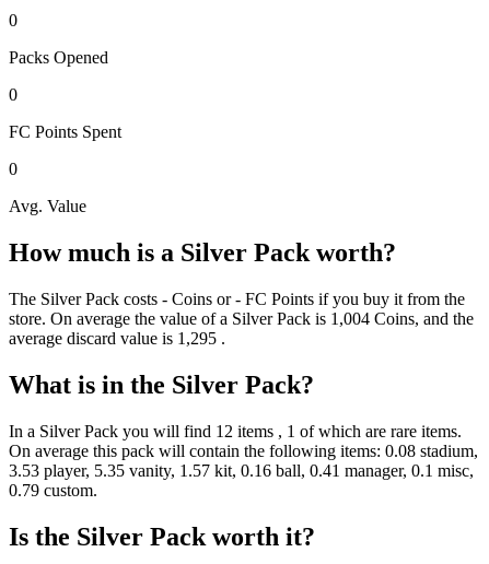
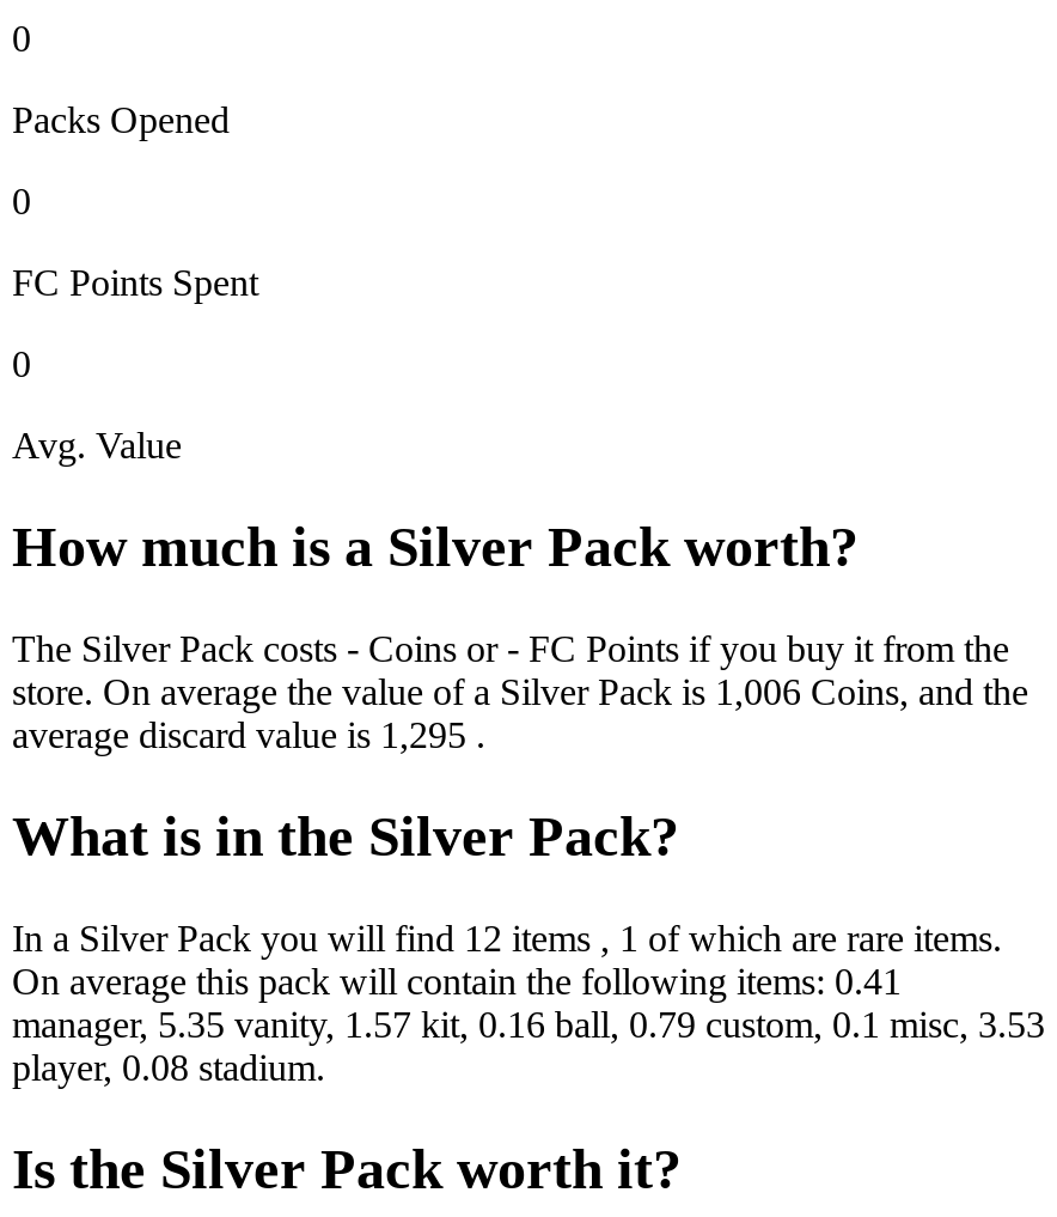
- store. On average the value of a Silver Pack is 1,004 Coins, and the
+ store. On average the value of a Silver Pack is 1,006 Coins, and the

- On average this pack will contain the following items: 0.08 stadium,
- 3.53 player, 5.35 vanity, 1.57 kit, 0.16 ball, 0.41 manager, 0.1 misc,
- 0.79 custom.
+ On average this pack will contain the following items: 0.41
+ manager, 5.35 vanity, 1.57 kit, 0.16 ball, 0.79 custom, 0.1 misc, 3.53
+ player, 0.08 stadium.
